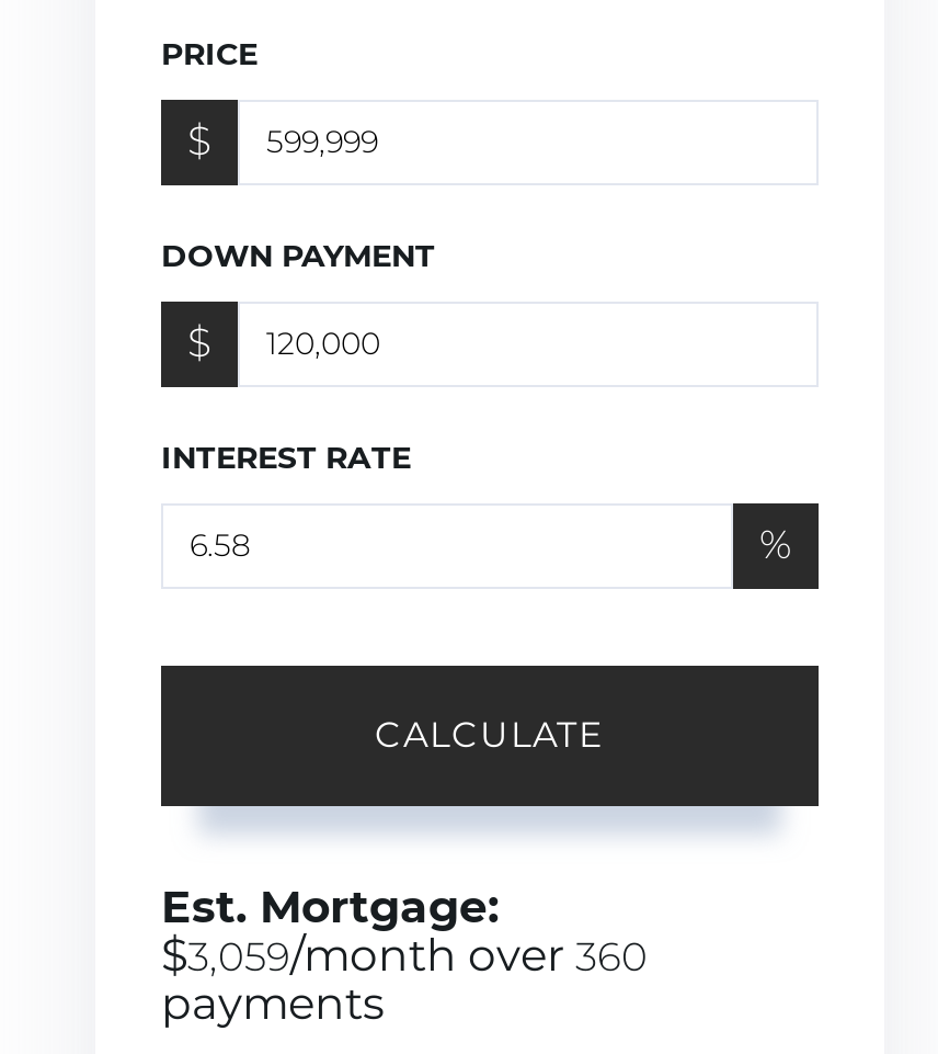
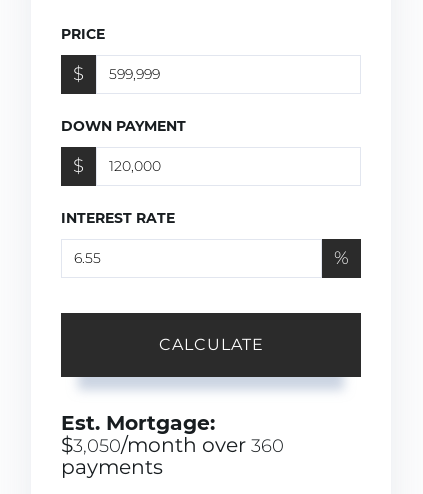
- $3,059/month over 360
+ $3,050/month over 360
